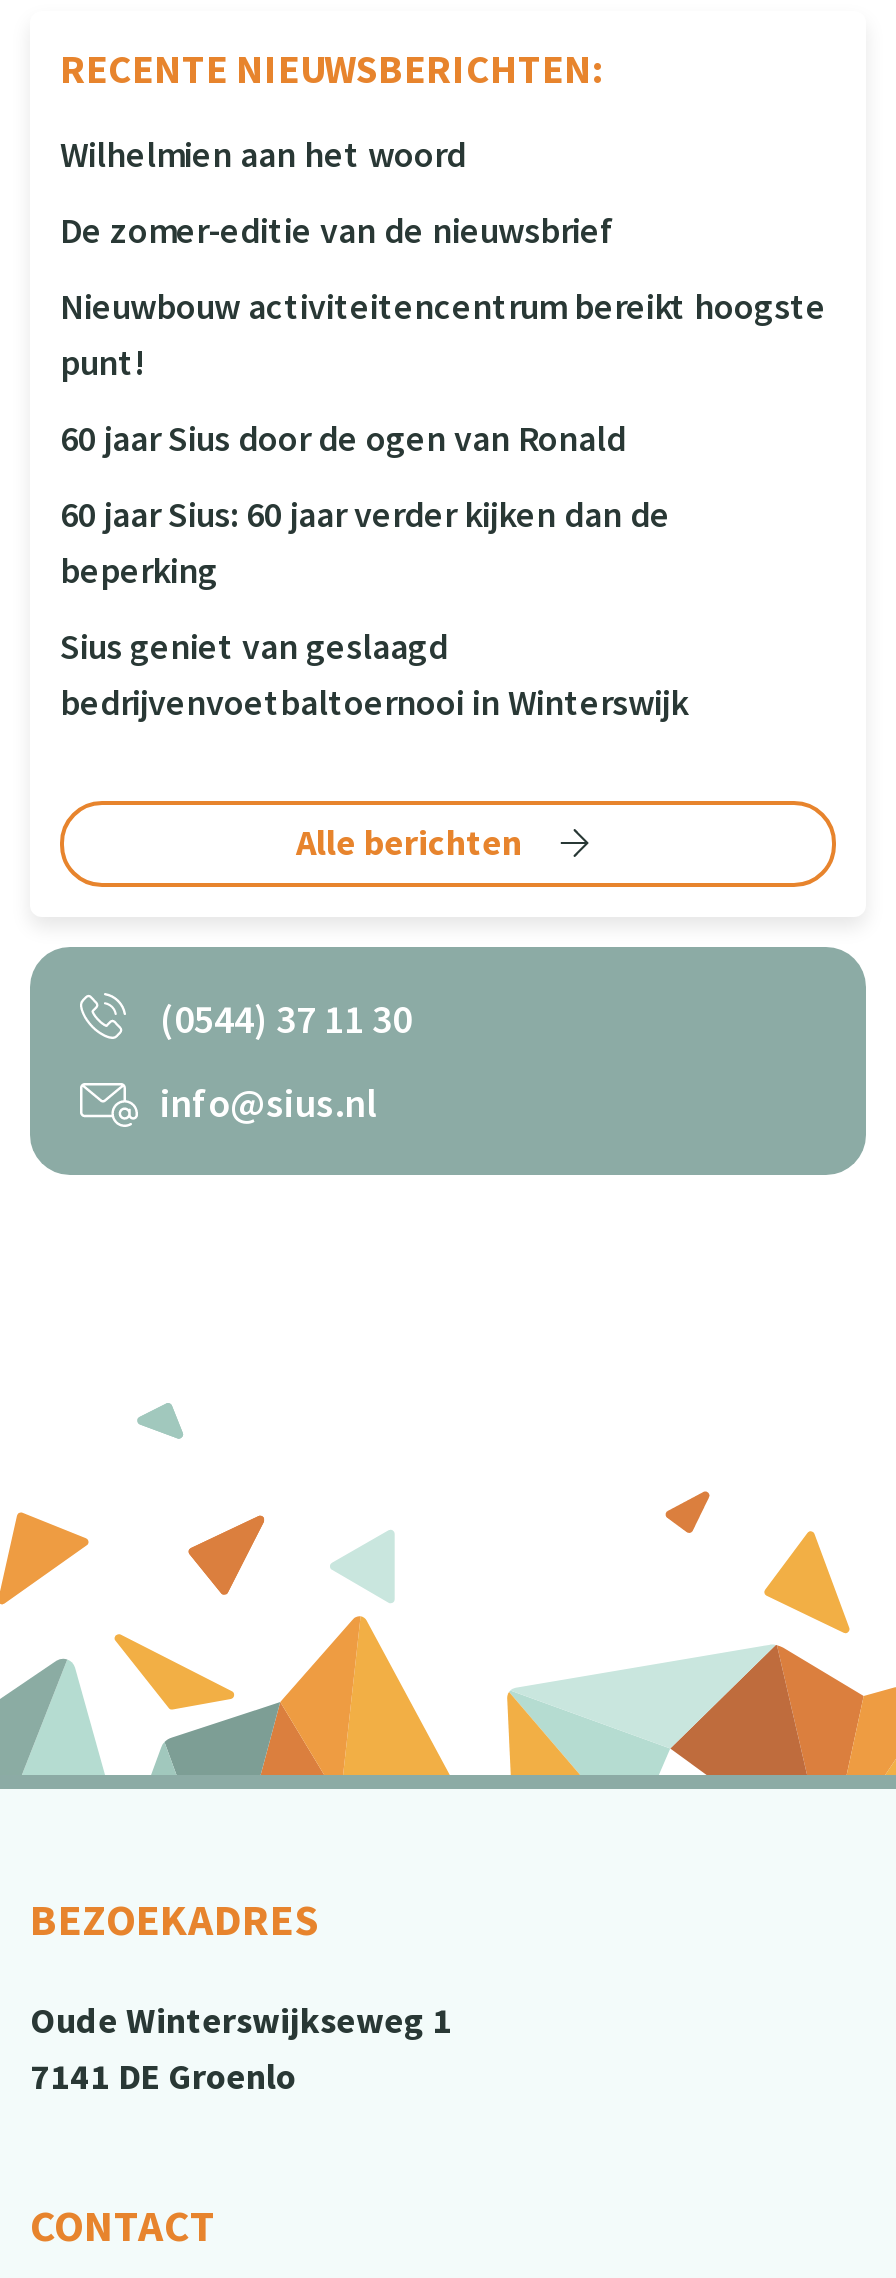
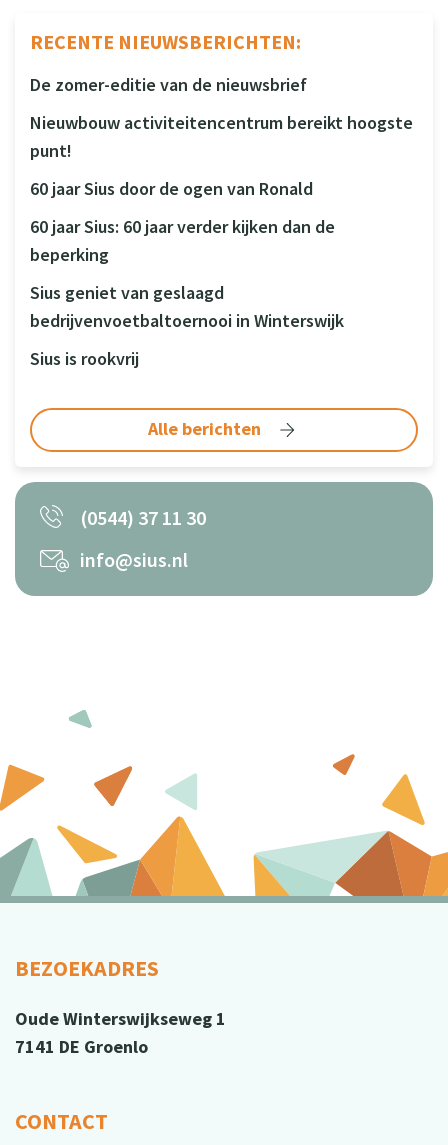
- Wilhelmien aan het woord

moved up: De zomer-editie van de nieuwsbrief | Nieuwbouw activiteitencentrum bereikt hoogste | punt! | 60 jaar Sius door de ogen van Ronald | 60 jaar Sius: 60 jaar verder kijken dan de | beperking | Sius geniet van geslaagd | bedrijvenvoetbaltoernooi in Winterswijk

+ Sius is rookvrij
